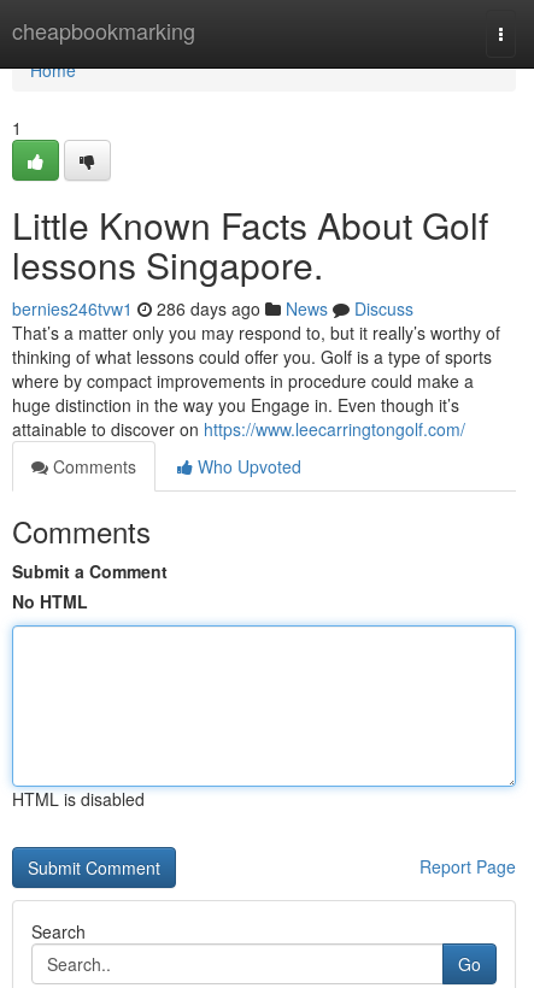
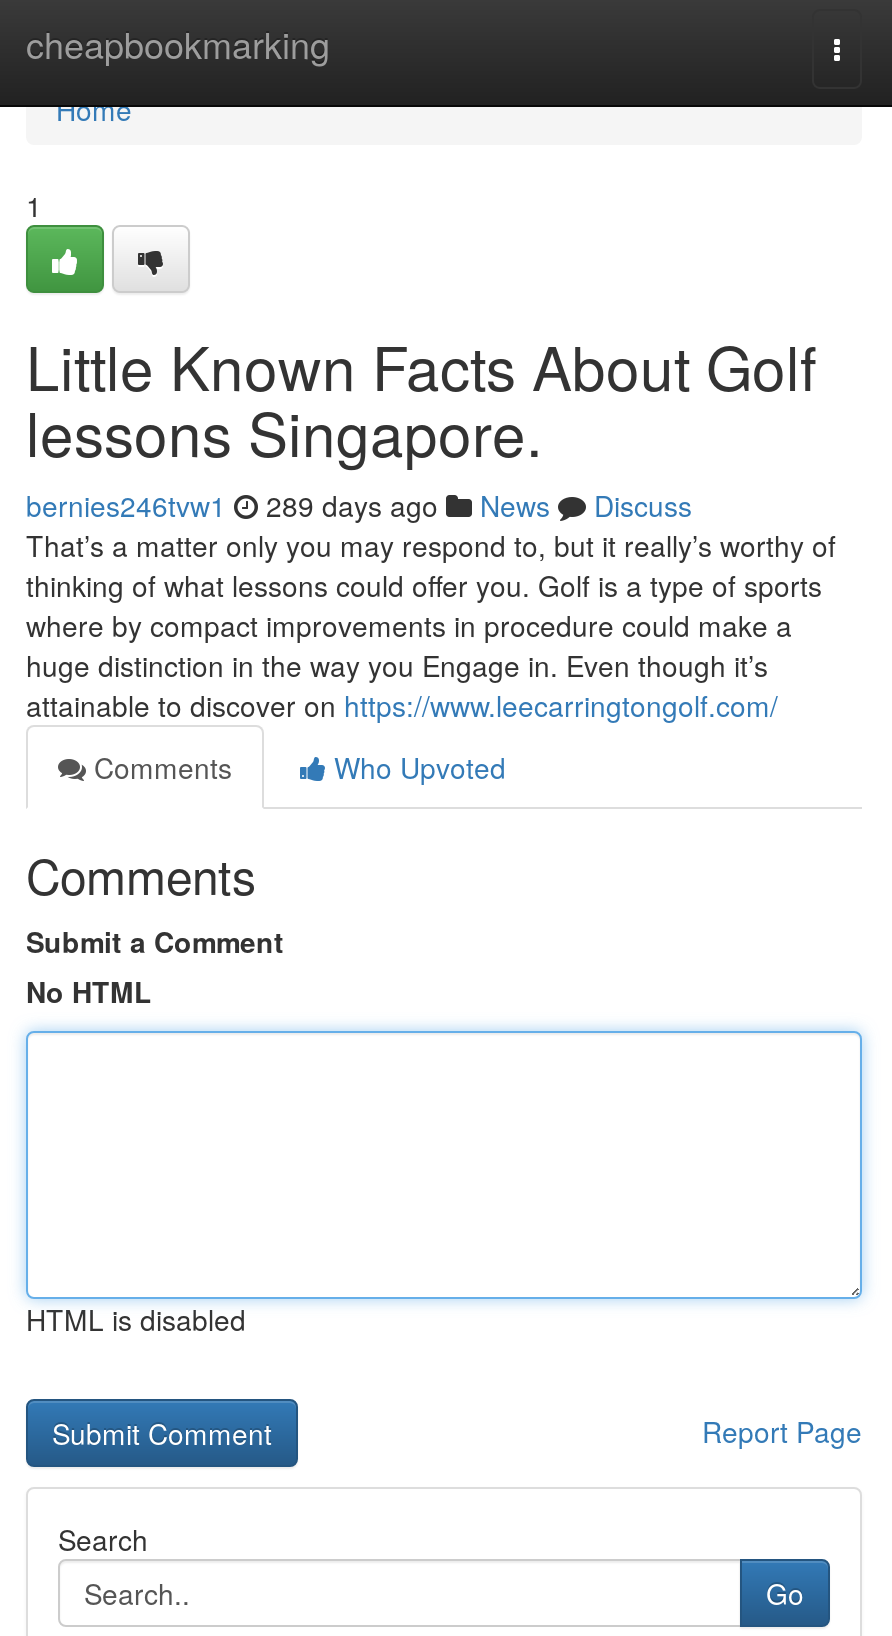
- bernies246tvw1 286 days ago News Discuss
+ bernies246tvw1 289 days ago News Discuss
